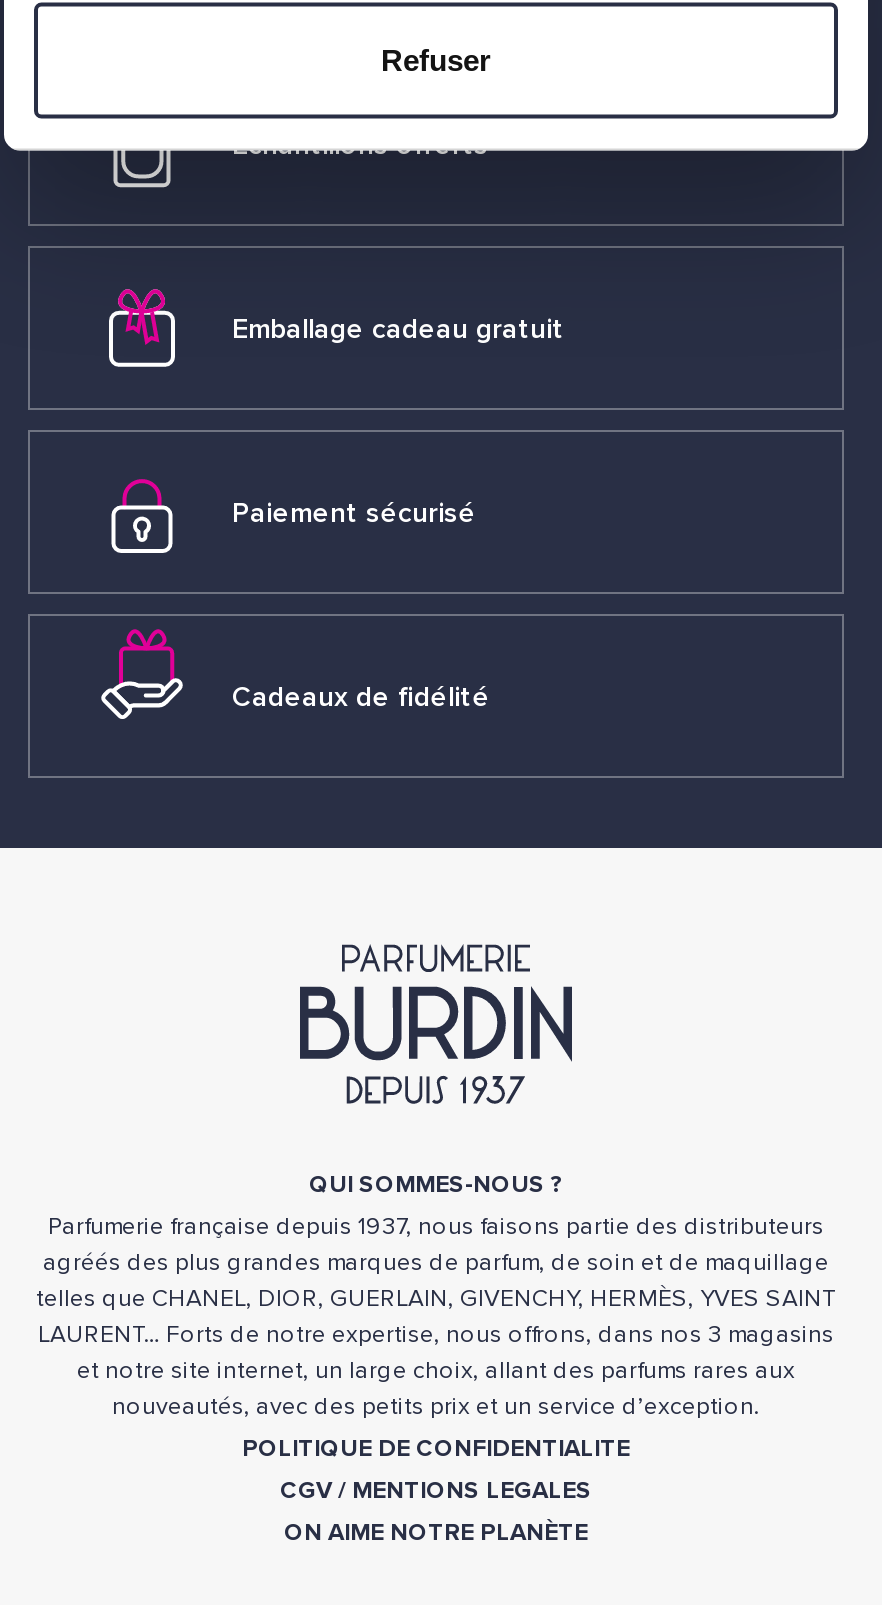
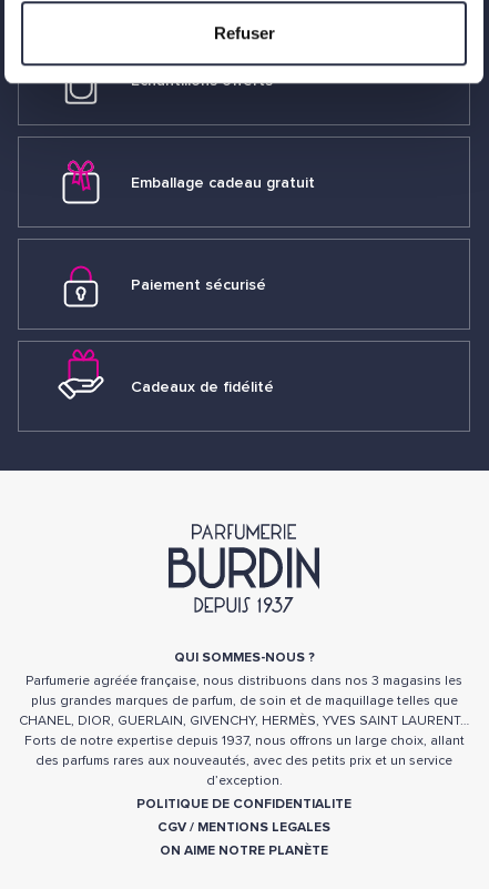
- Parfumerie française depuis 1937, nous faisons partie des distributeurs
- agréés des plus grandes marques de parfum, de soin et de maquillage
- telles que CHANEL, DIOR, GUERLAIN, GIVENCHY, HERMÈS, YVES SAINT
- LAURENT… Forts de notre expertise, nous offrons, dans nos 3 magasins
- et notre site internet, un large choix, allant des parfums rares aux
- nouveautés, avec des petits prix et un service d’exception.
+ Parfumerie agréée française, nous distribuons dans nos 3 magasins les
+ plus grandes marques de parfum, de soin et de maquillage telles que
+ CHANEL, DIOR, GUERLAIN, GIVENCHY, HERMÈS, YVES SAINT LAURENT…
+ Forts de notre expertise depuis 1937, nous offrons un large choix, allant
+ des parfums rares aux nouveautés, avec des petits prix et un service
+ d’exception.
